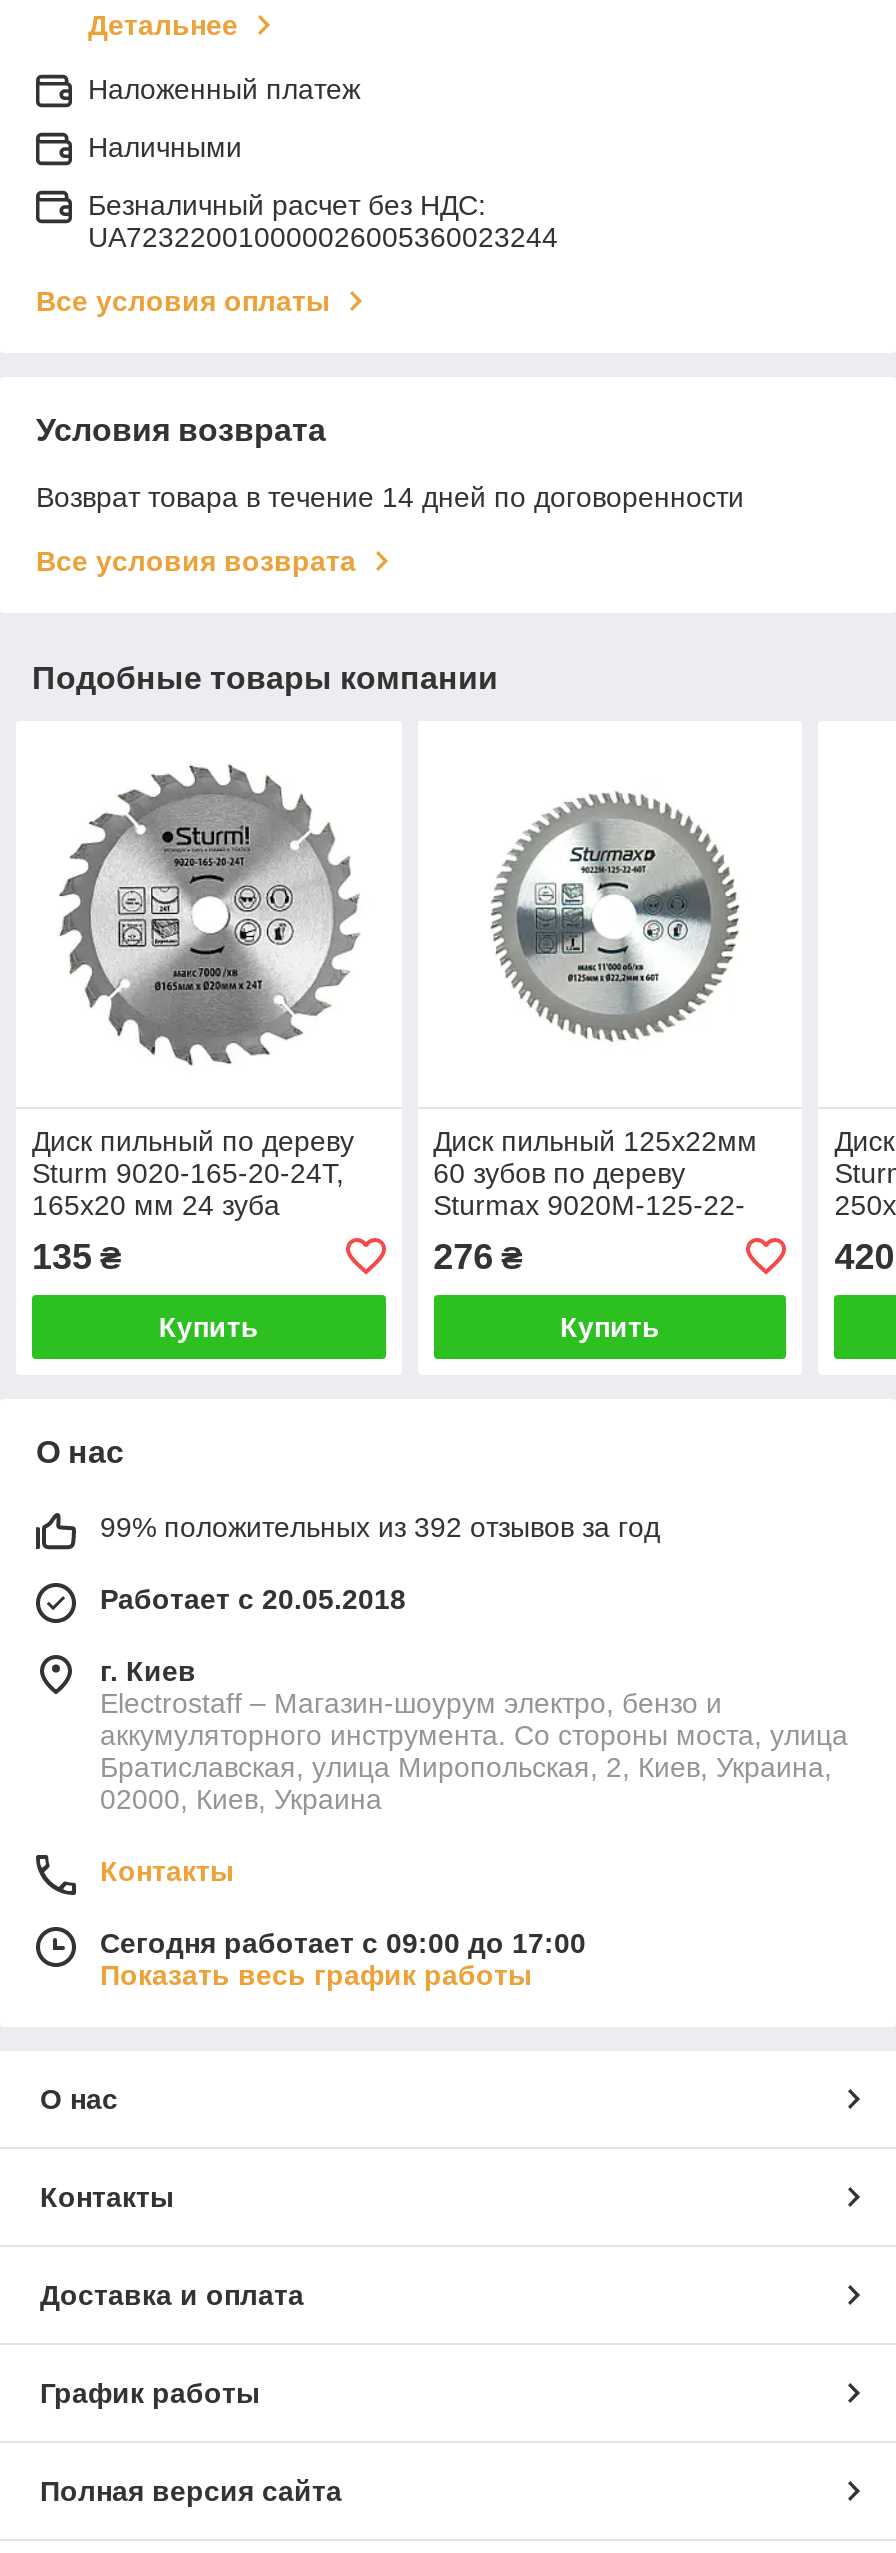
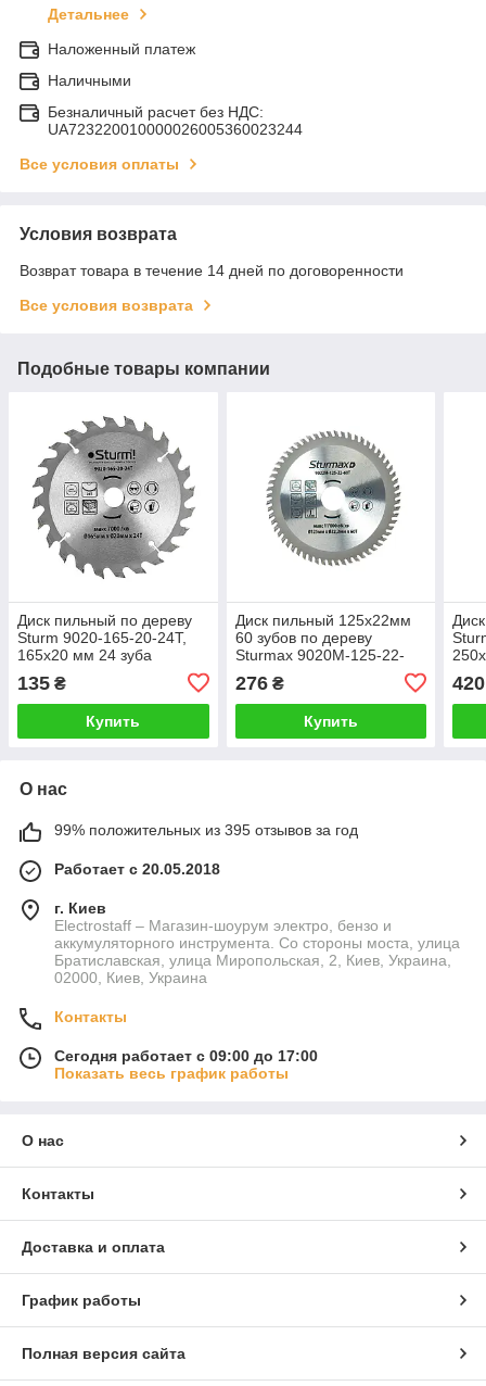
- 99% положительных из 392 отзывов за год
+ 99% положительных из 395 отзывов за год
